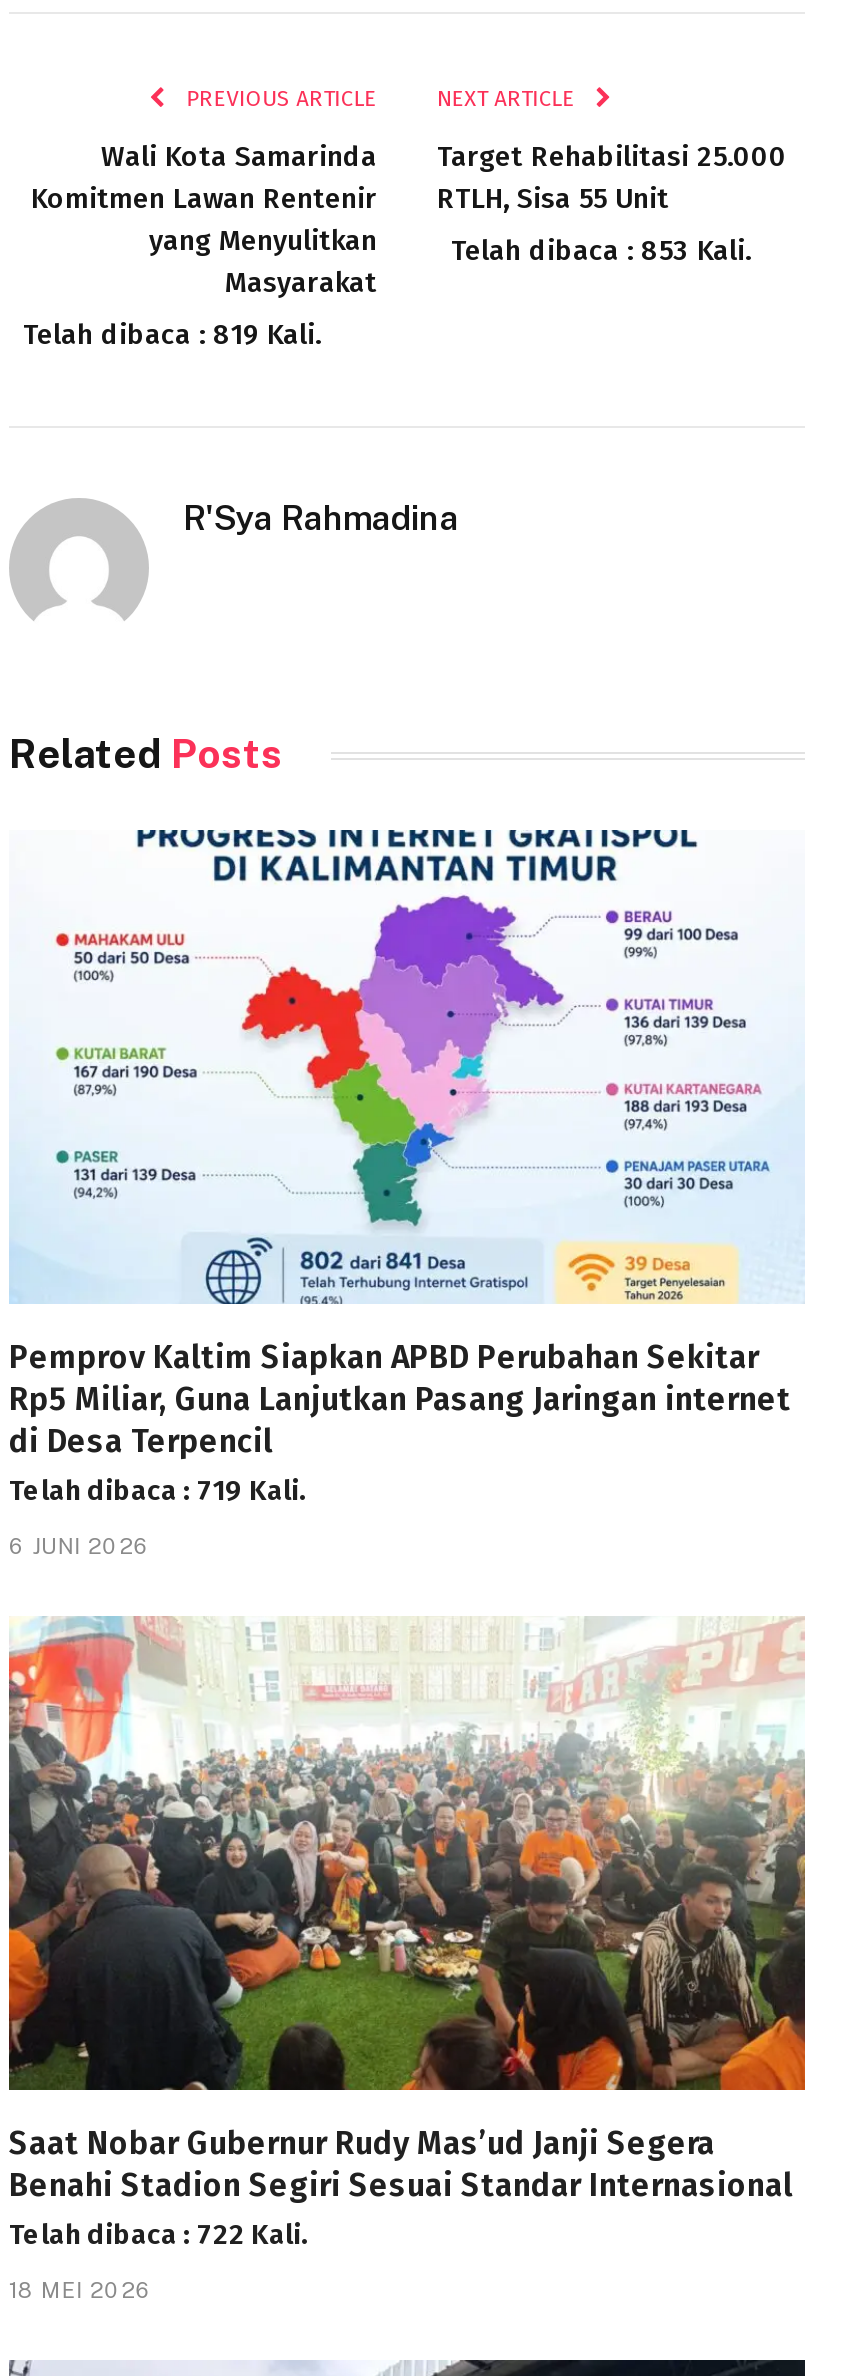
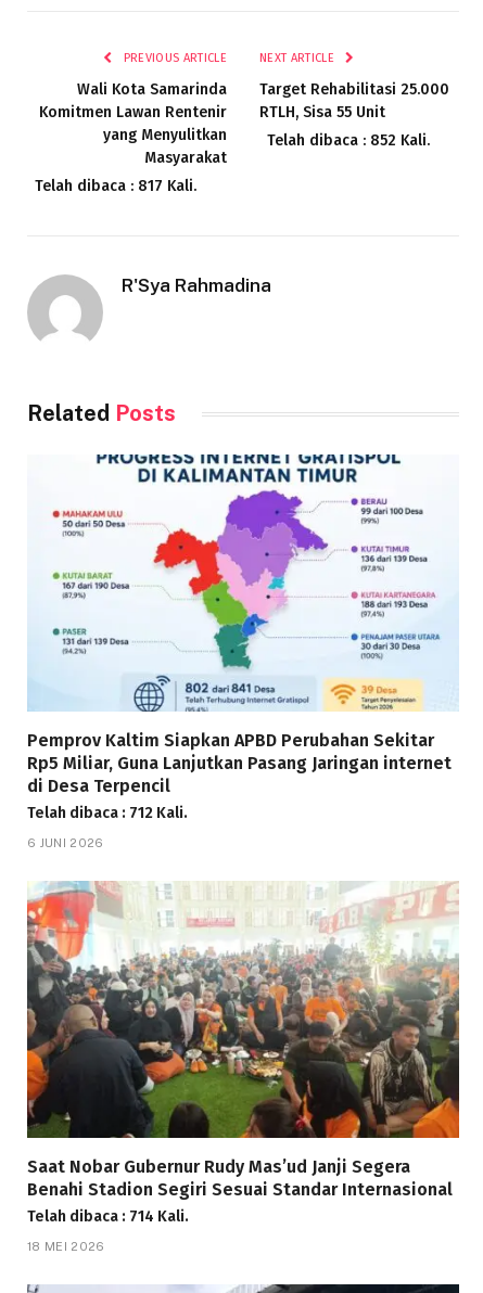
- Telah dibaca : 853 Kali.
+ Telah dibaca : 852 Kali.

- Telah dibaca : 819 Kali.
+ Telah dibaca : 817 Kali.

- Telah dibaca : 719 Kali.
+ Telah dibaca : 712 Kali.

- Telah dibaca : 722 Kali.
+ Telah dibaca : 714 Kali.
